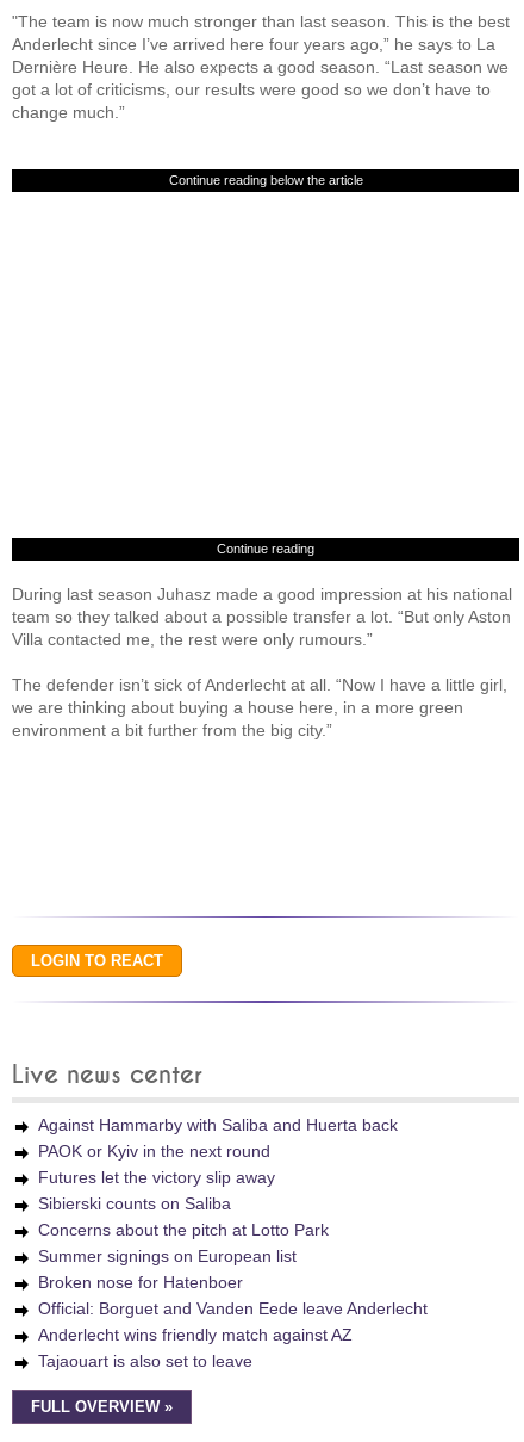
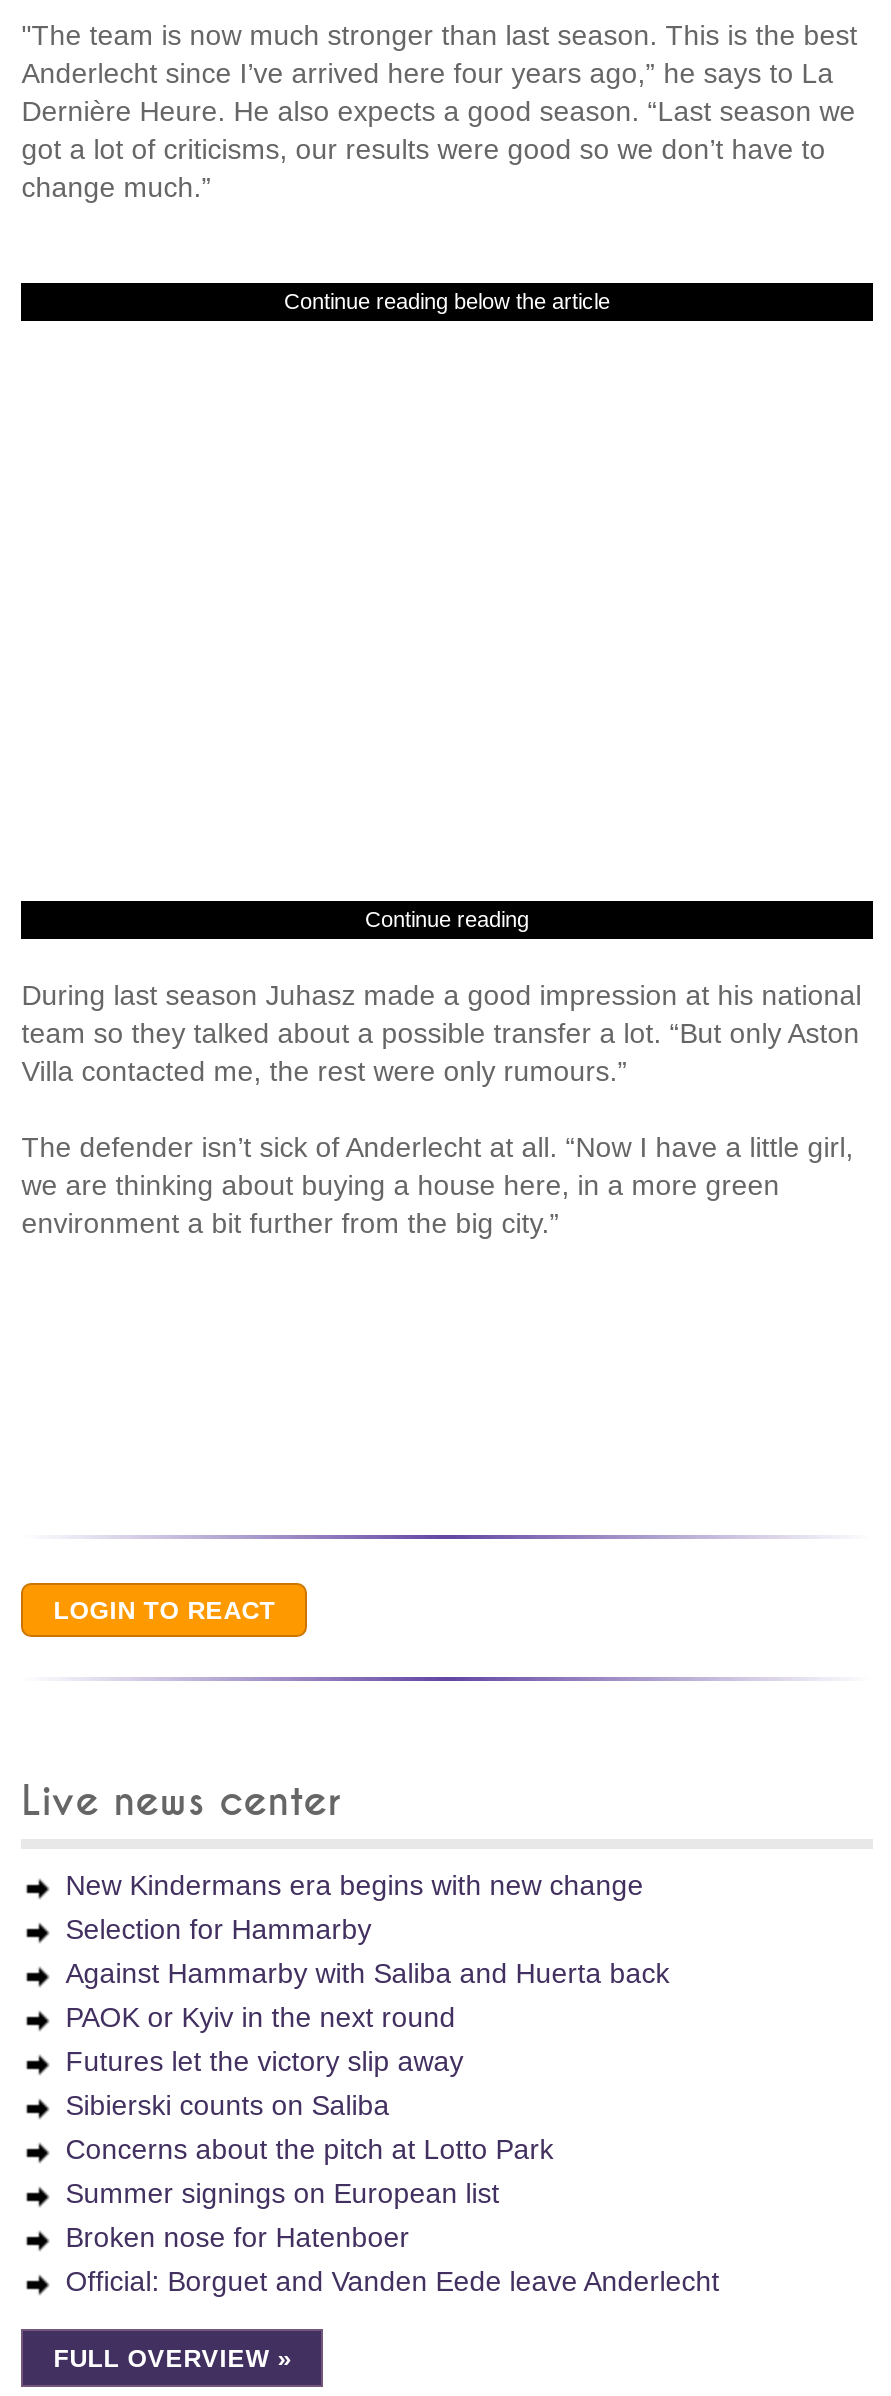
+ New Kindermans era begins with new change
+ Selection for Hammarby

moved down: Against Hammarby with Saliba and Huerta back | PAOK or Kyiv in the next round | Futures let the victory slip away | Sibierski counts on Saliba | Concerns about the pitch at Lotto Park | Summer signings on European list | Broken nose for Hatenboer | Official: Borguet and Vanden Eede leave Anderlecht

- Anderlecht wins friendly match against AZ
- Tajaouart is also set to leave
